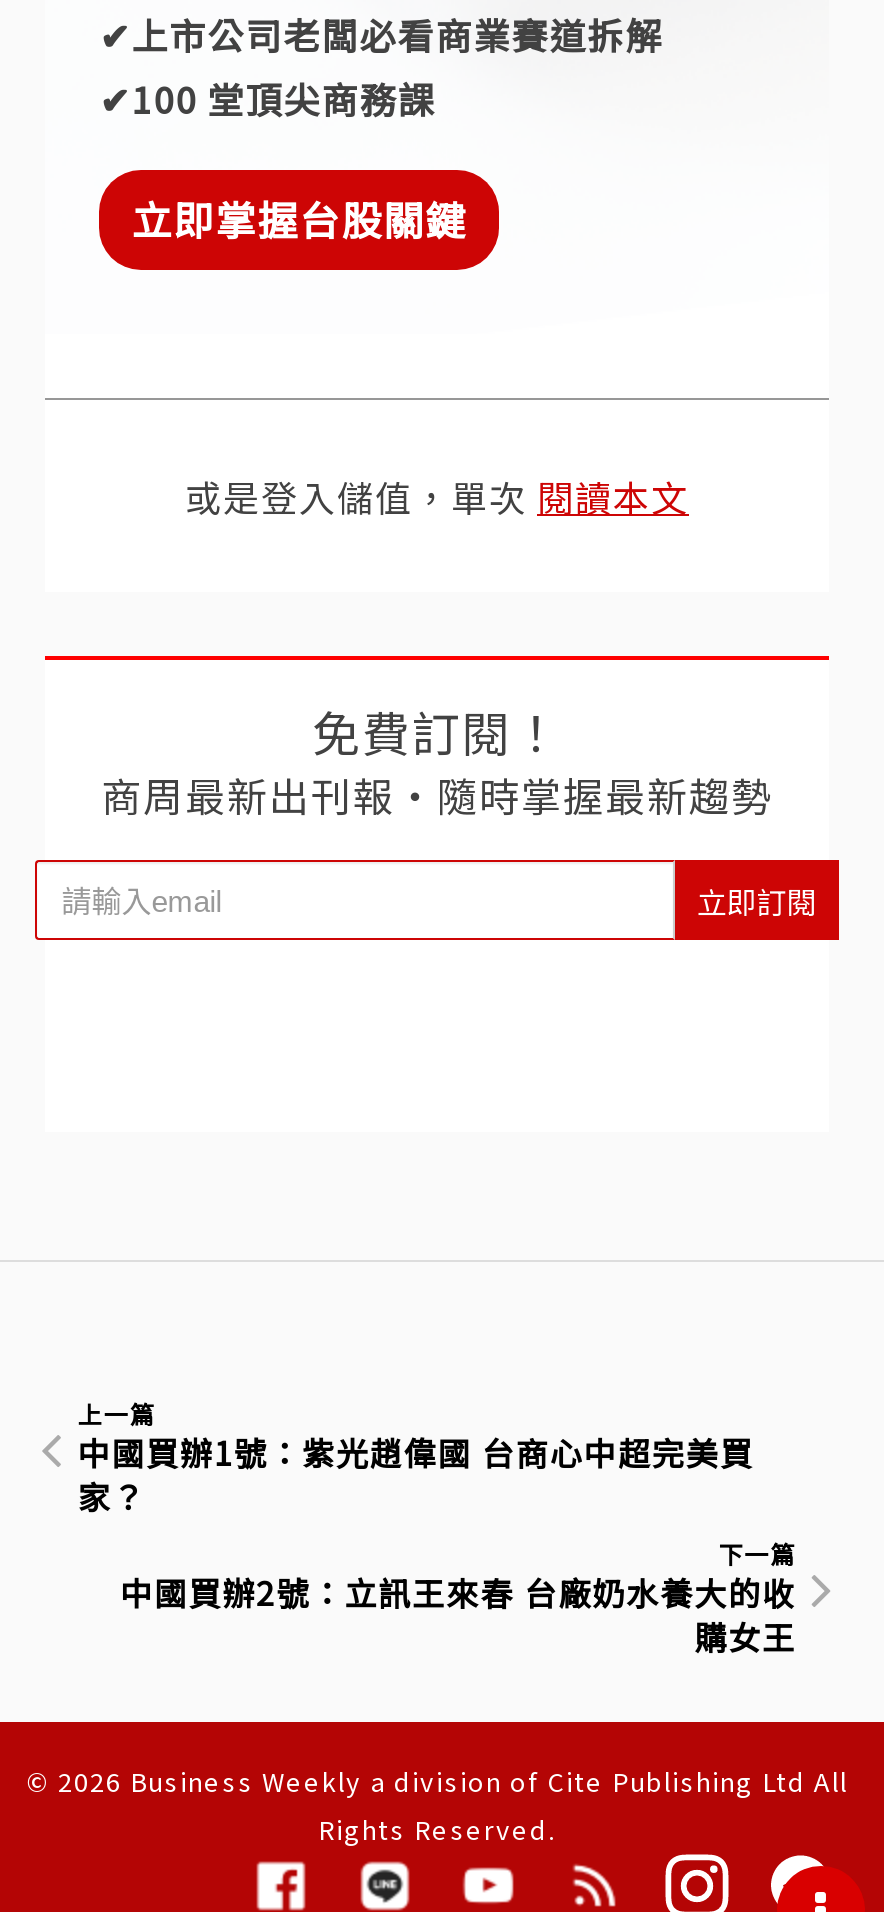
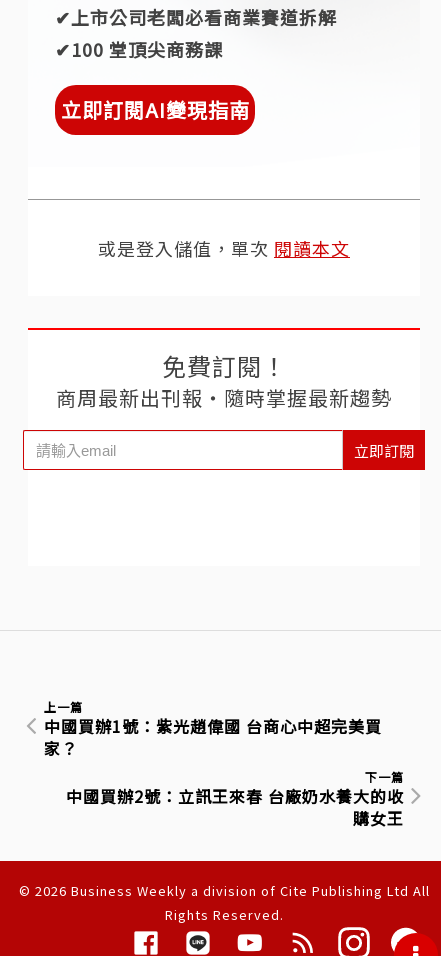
- 立即掌握台股關鍵
+ 立即訂閱AI變現指南
